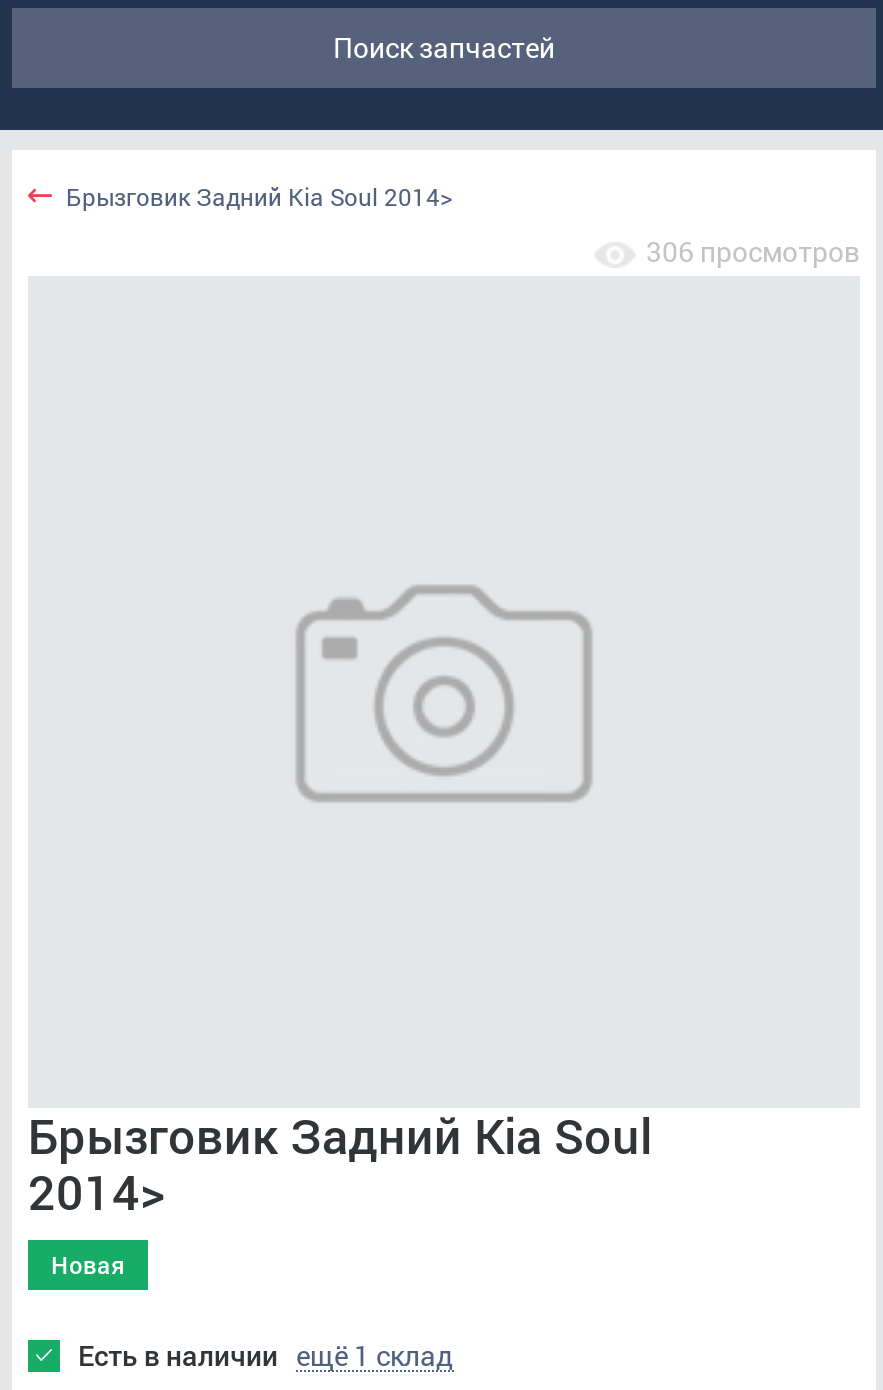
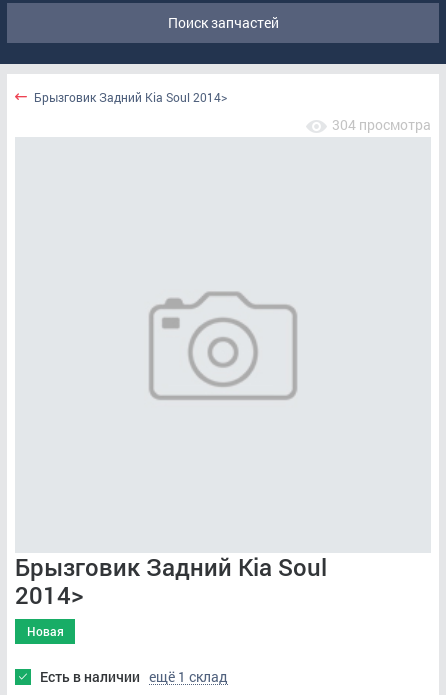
- 306 просмотров
+ 304 просмотра
